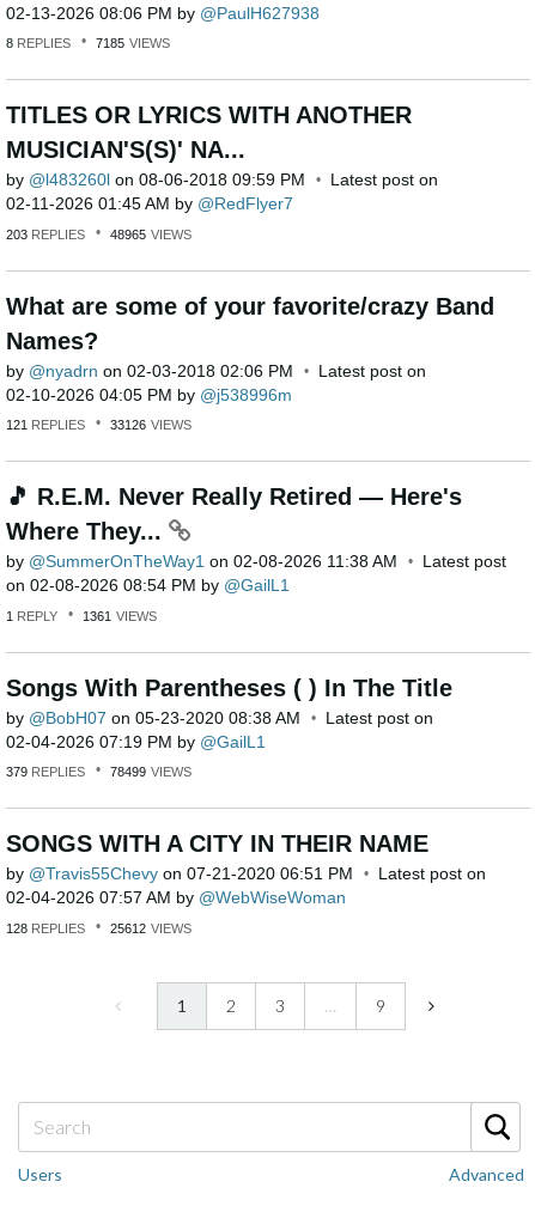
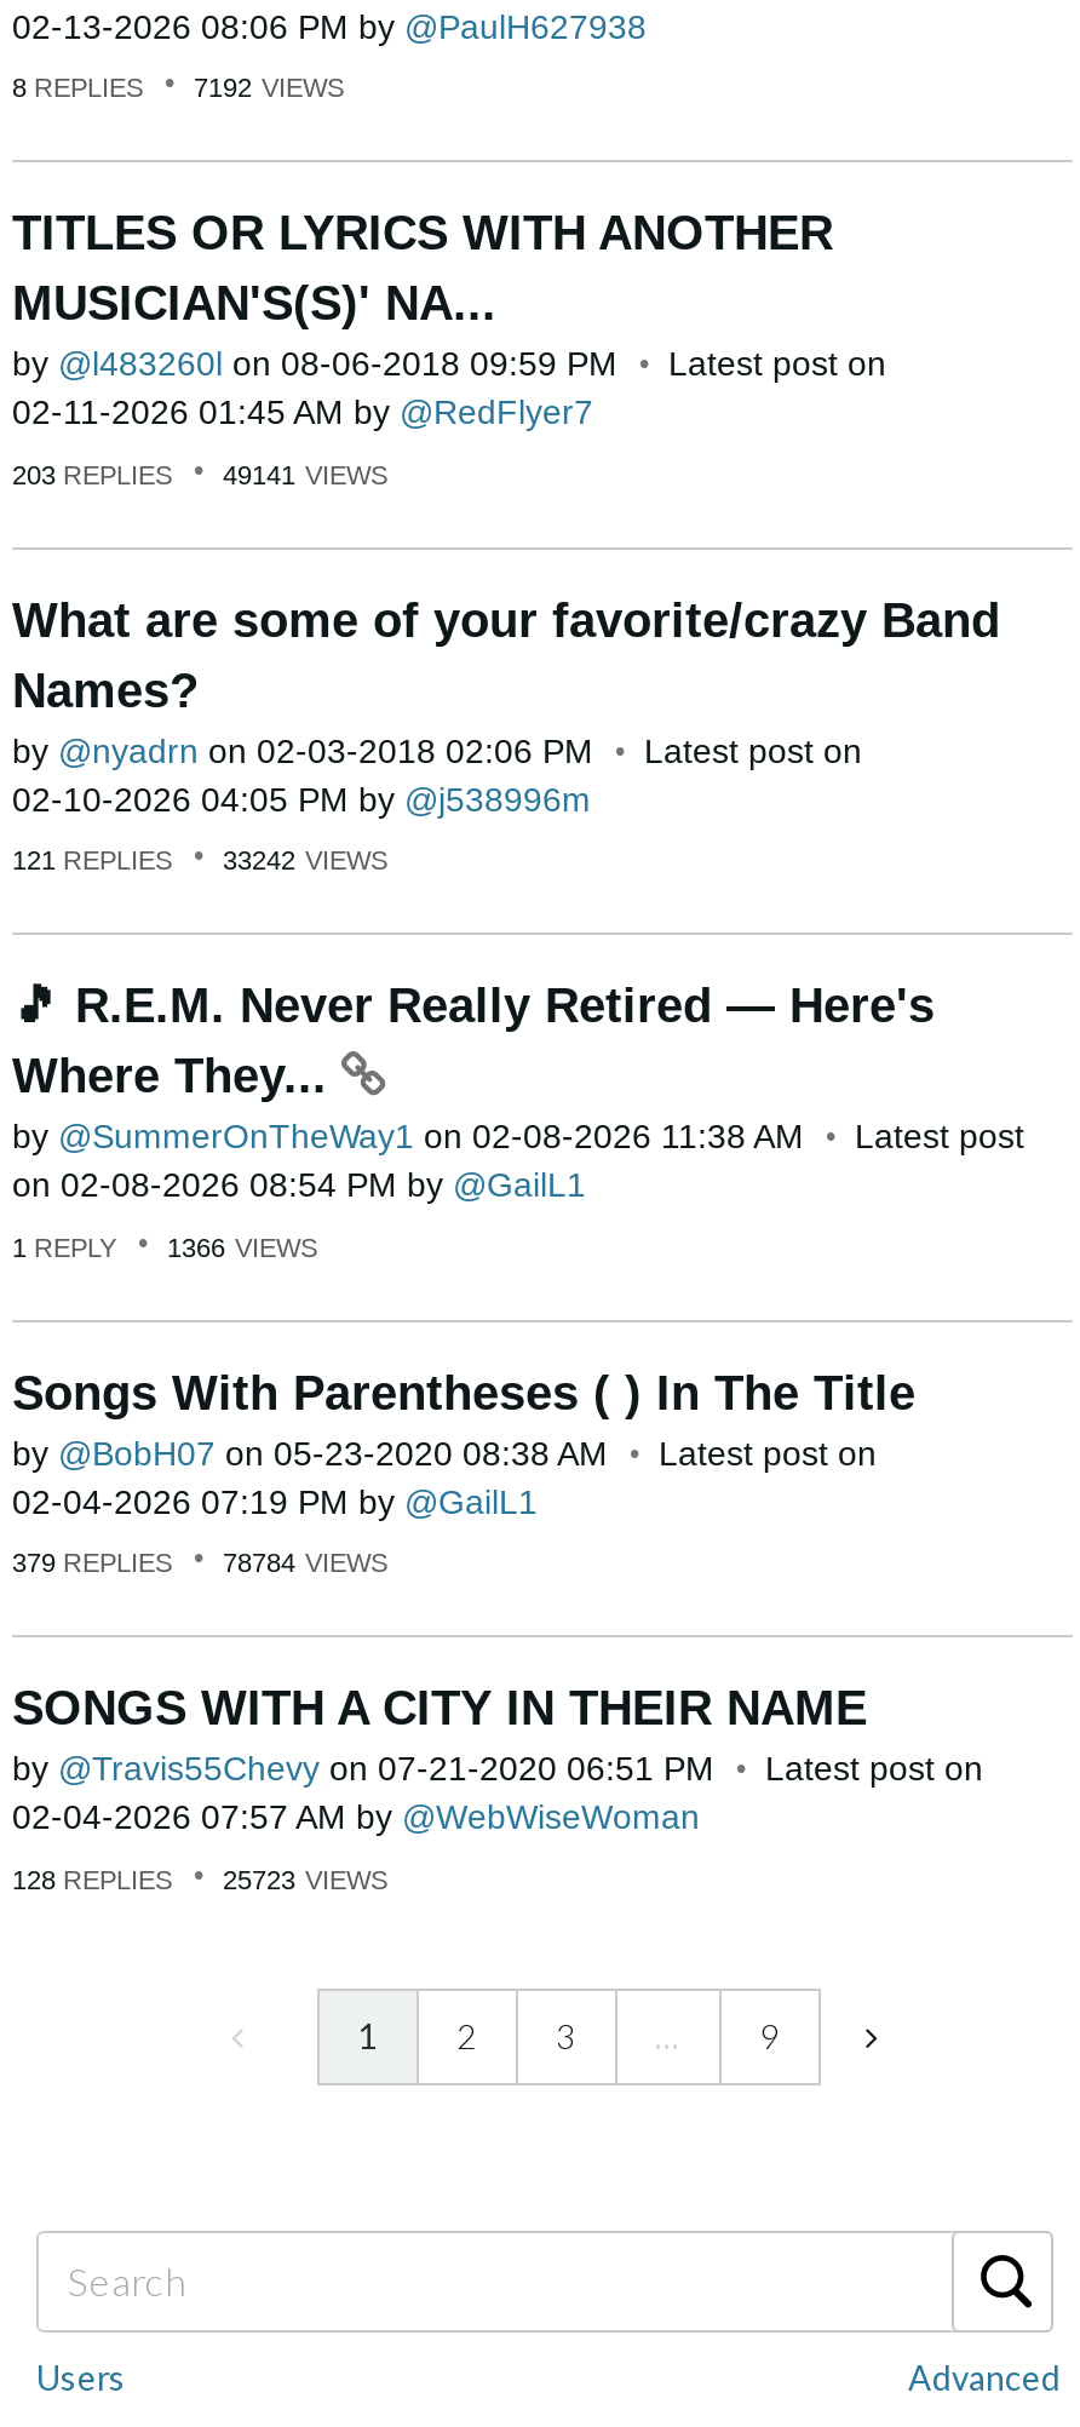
- 8 REPLIES 7185 VIEWS
+ 8 REPLIES 7192 VIEWS

- 203 REPLIES 48965 VIEWS
+ 203 REPLIES 49141 VIEWS

- 121 REPLIES 33126 VIEWS
+ 121 REPLIES 33242 VIEWS

- 1 REPLY 1361 VIEWS
+ 1 REPLY 1366 VIEWS

- 379 REPLIES 78499 VIEWS
+ 379 REPLIES 78784 VIEWS

- 128 REPLIES 25612 VIEWS
+ 128 REPLIES 25723 VIEWS
